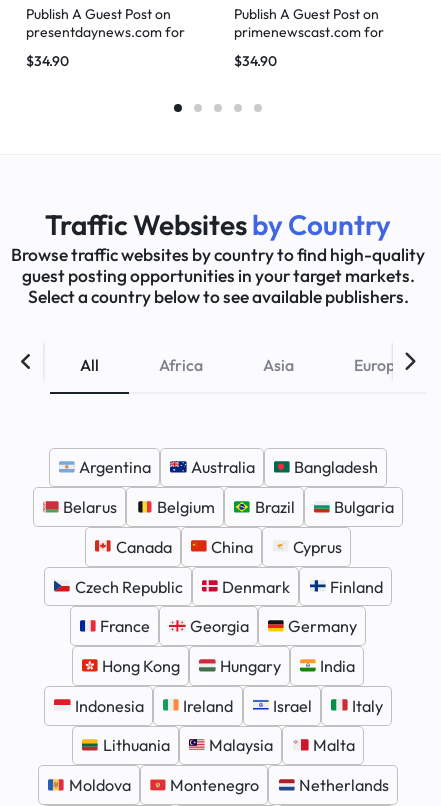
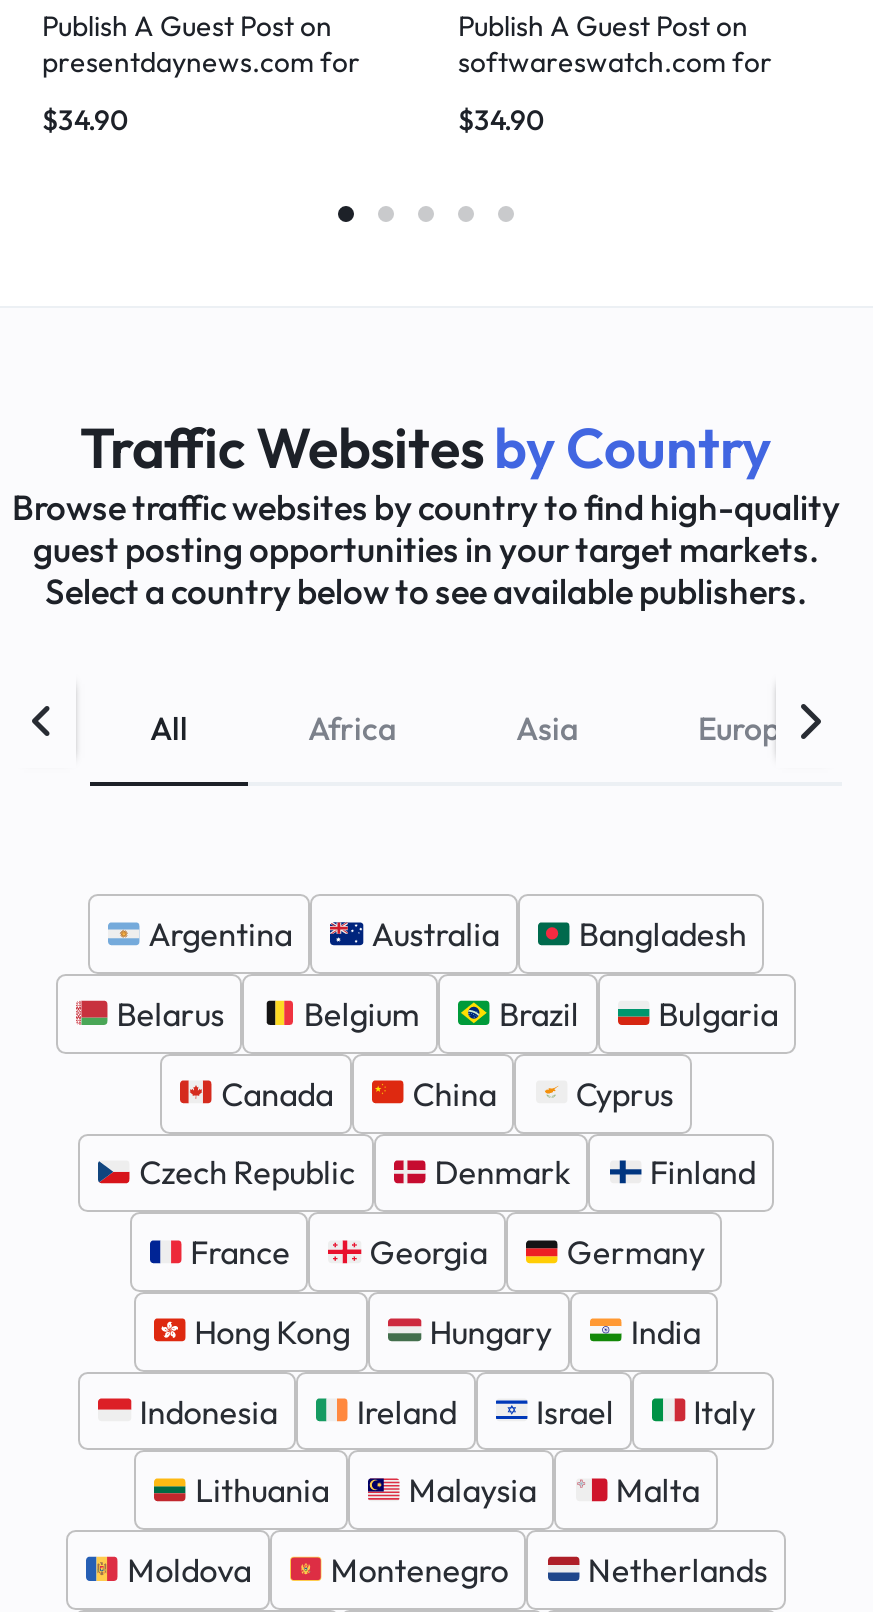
- primenewscast.com for
+ softwareswatch.com for
